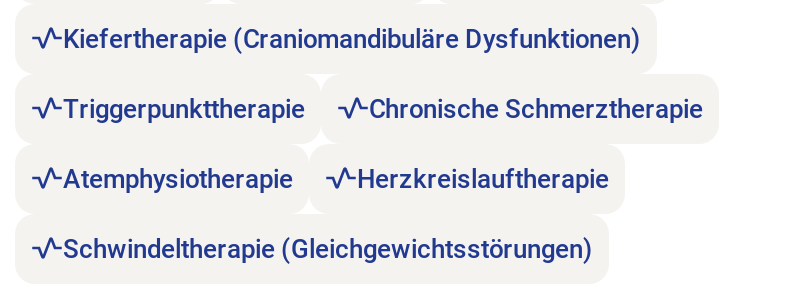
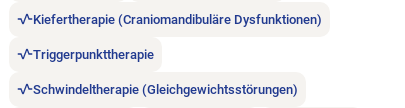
- Chronische Schmerztherapie
- Atemphysiotherapie
- Herzkreislauftherapie
